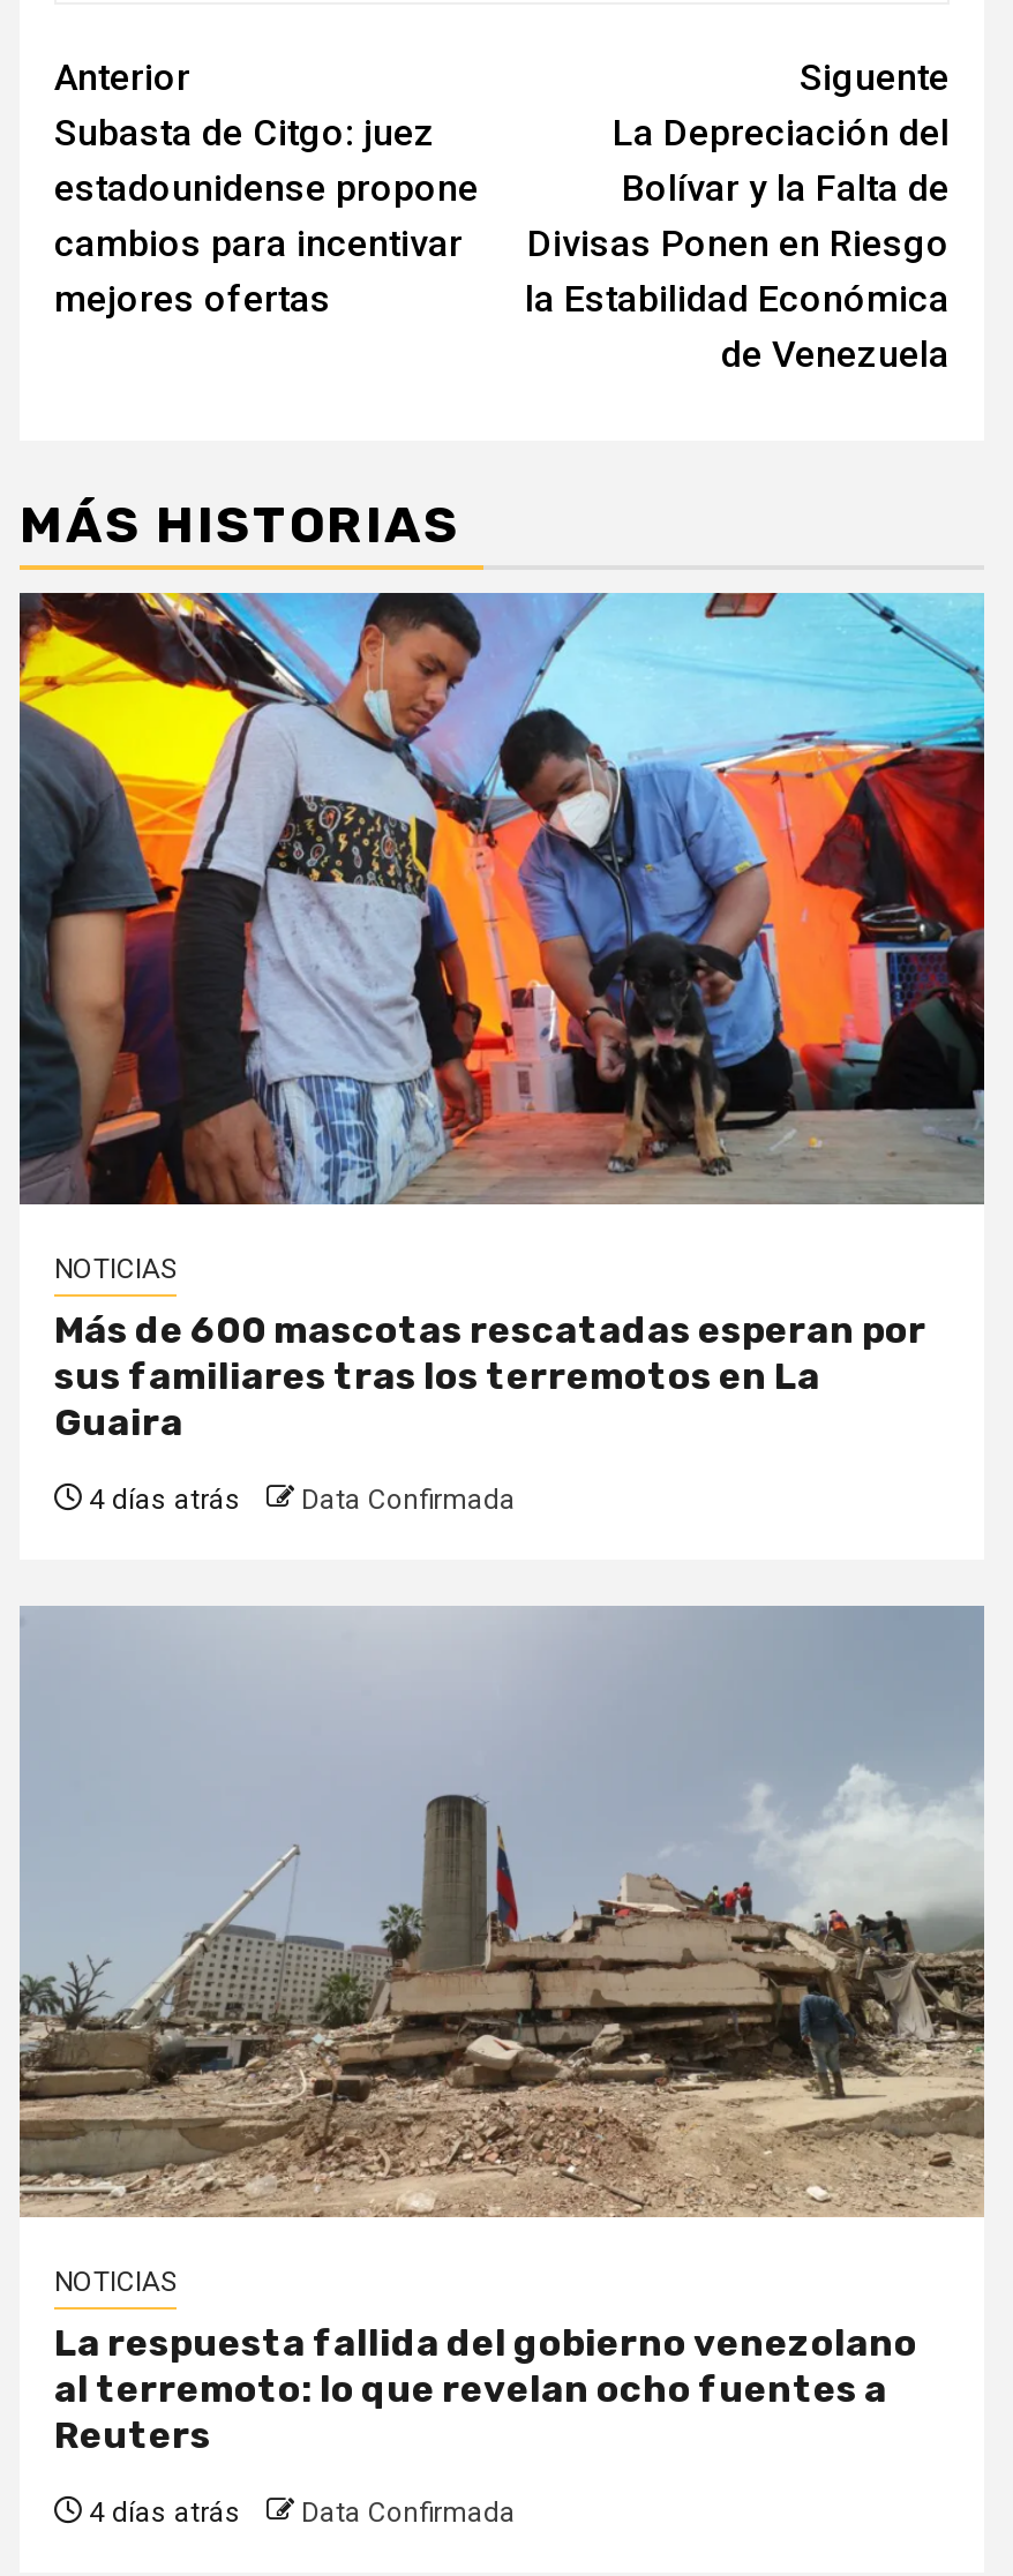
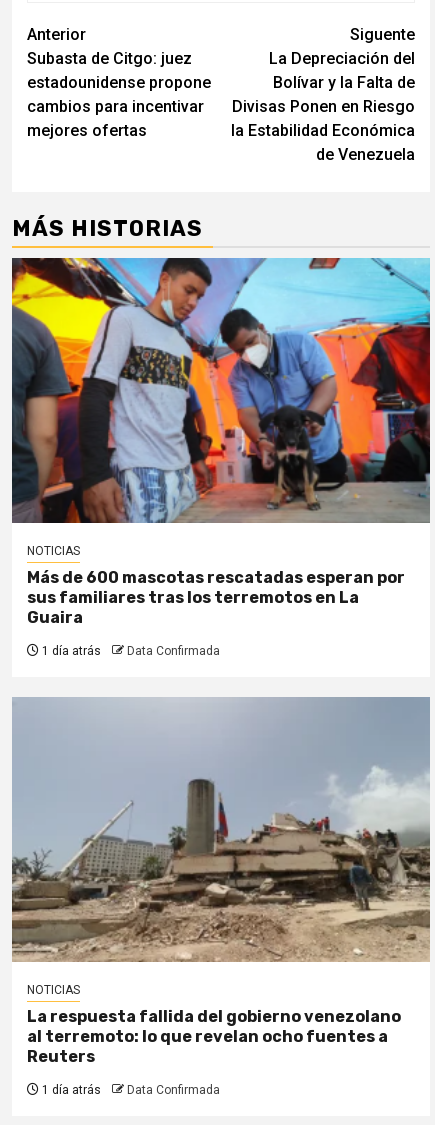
- 4 días atrás Data Confirmada
+ 1 día atrás Data Confirmada

- 4 días atrás Data Confirmada
+ 1 día atrás Data Confirmada
